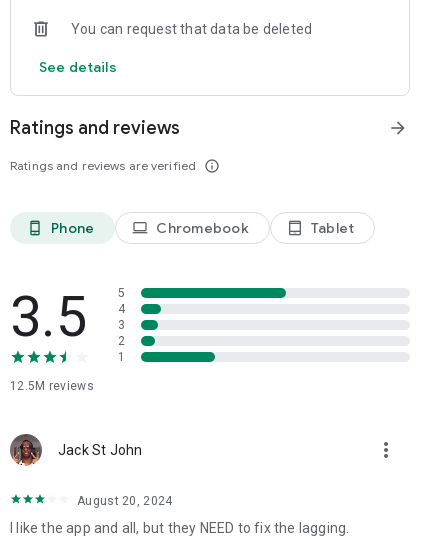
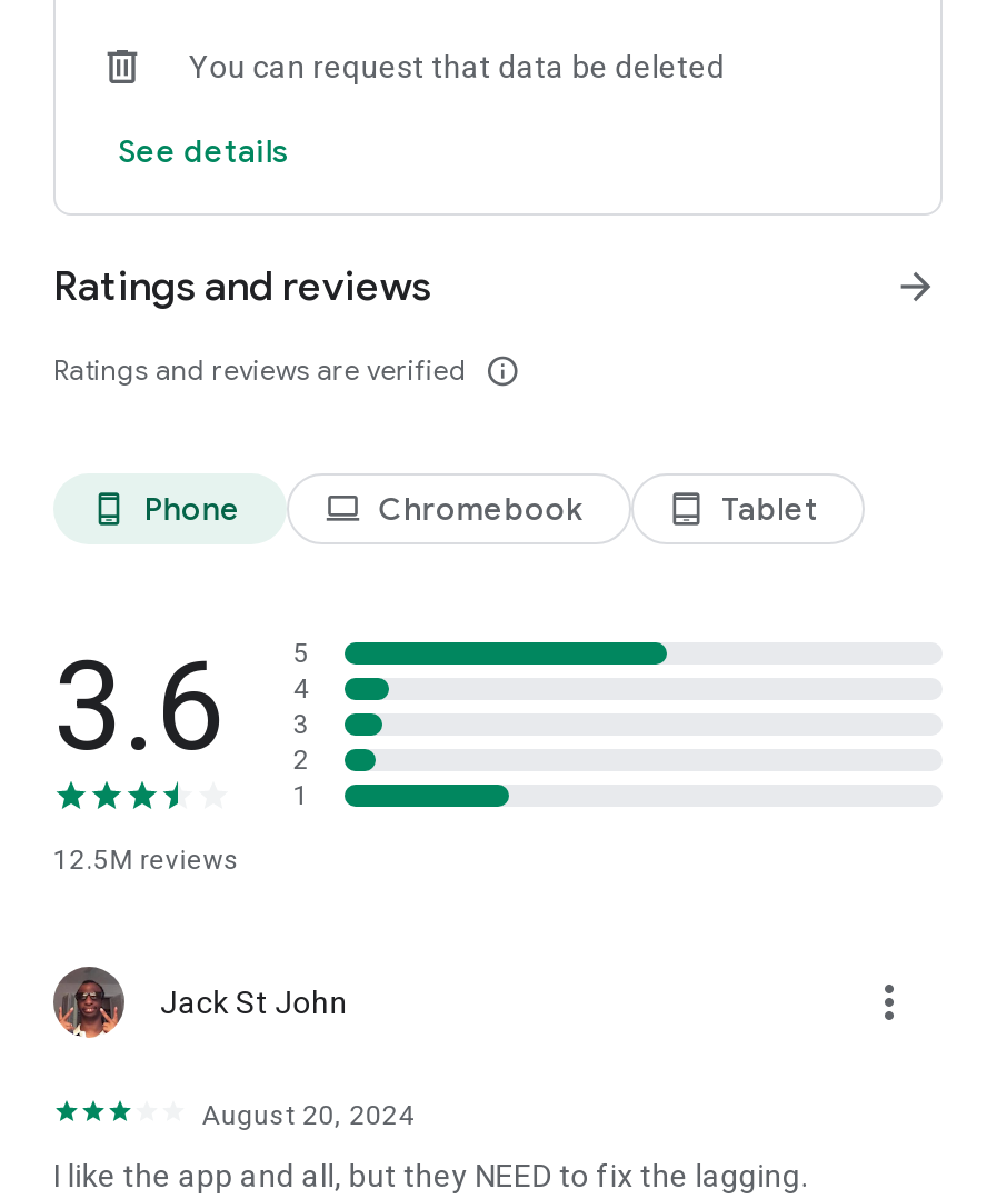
- 3.5
+ 3.6
